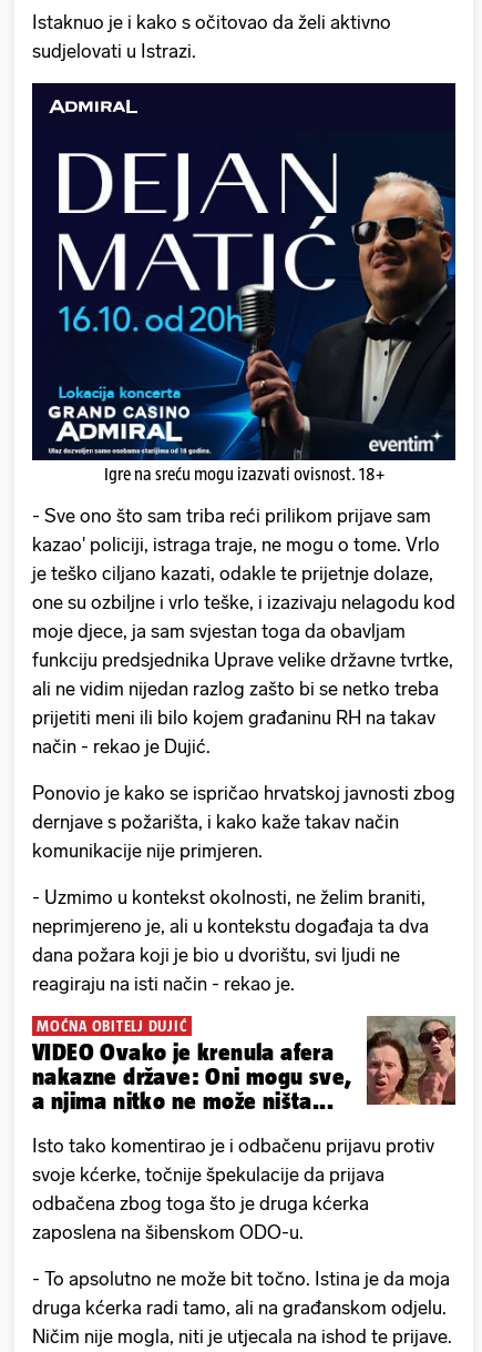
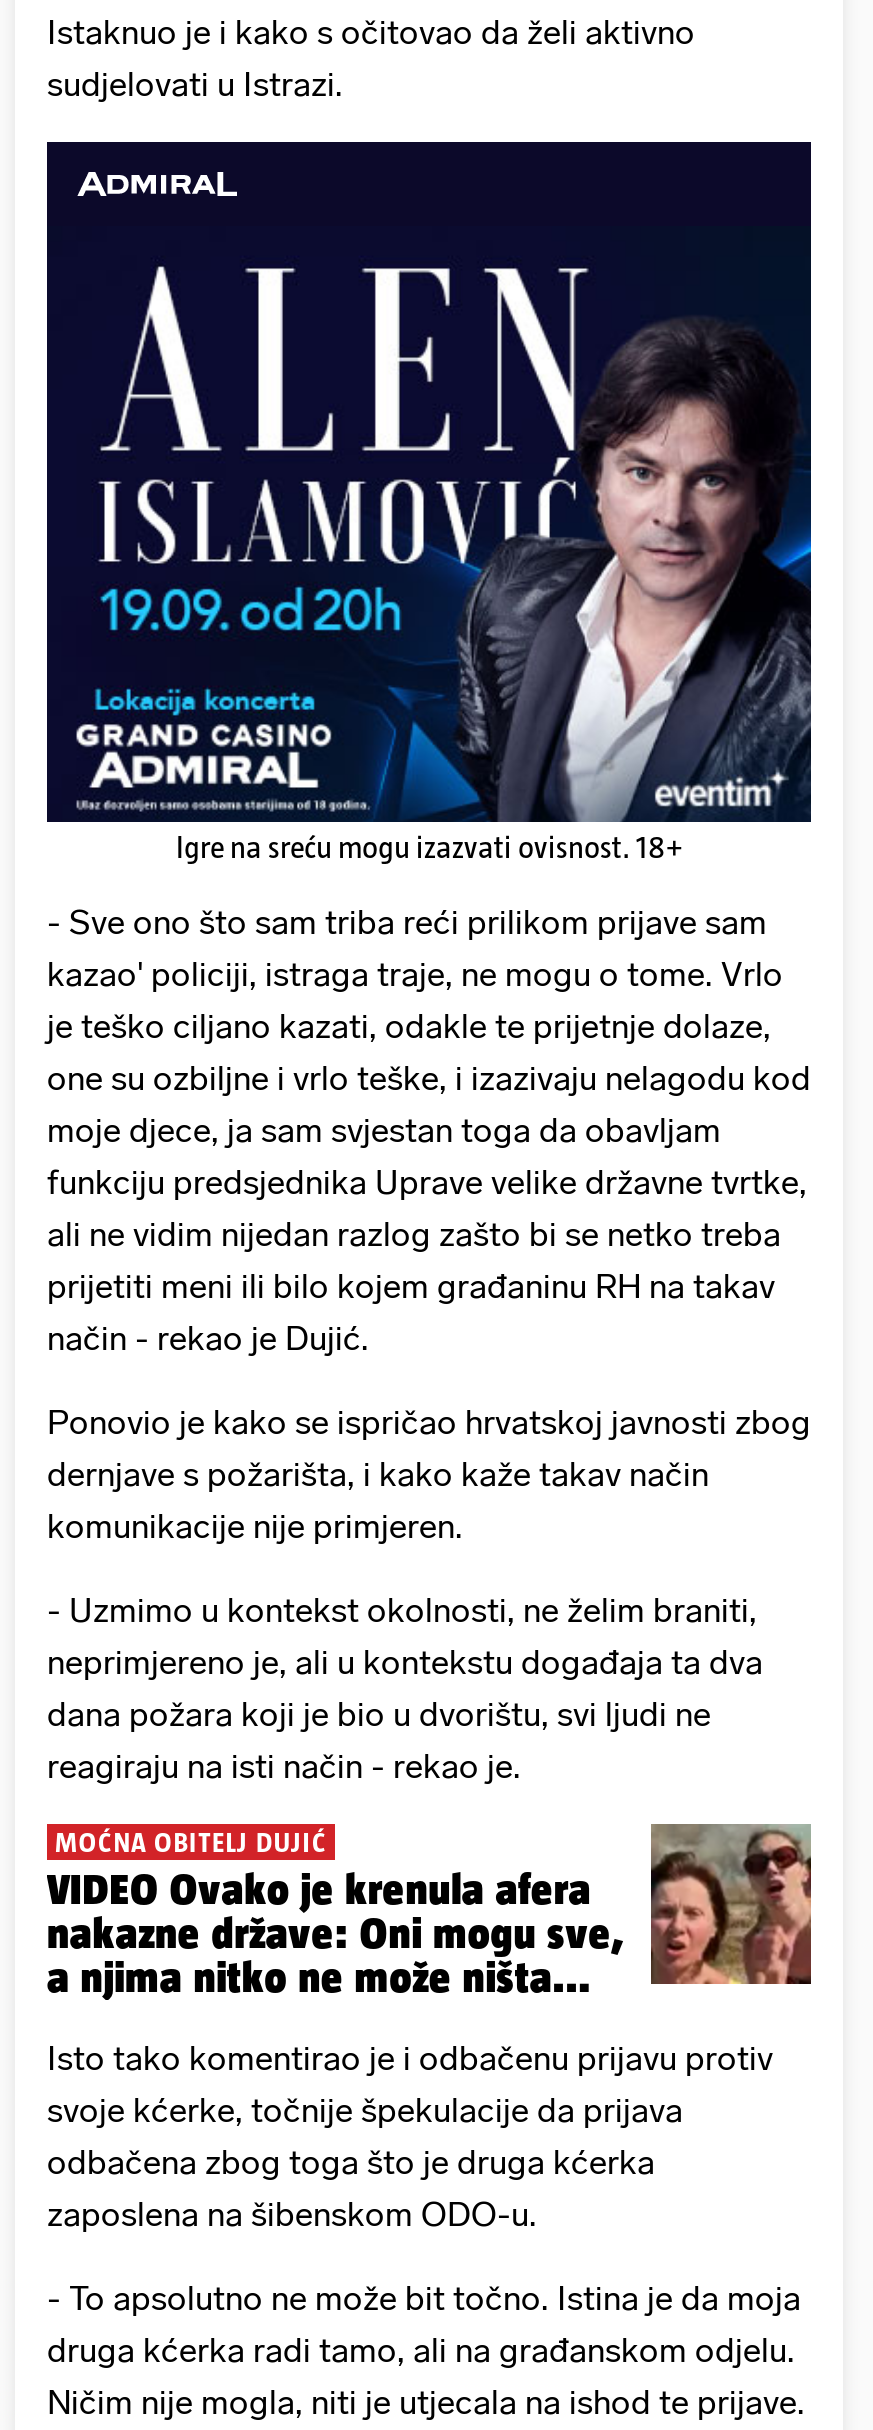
- [image]
+ [image]
